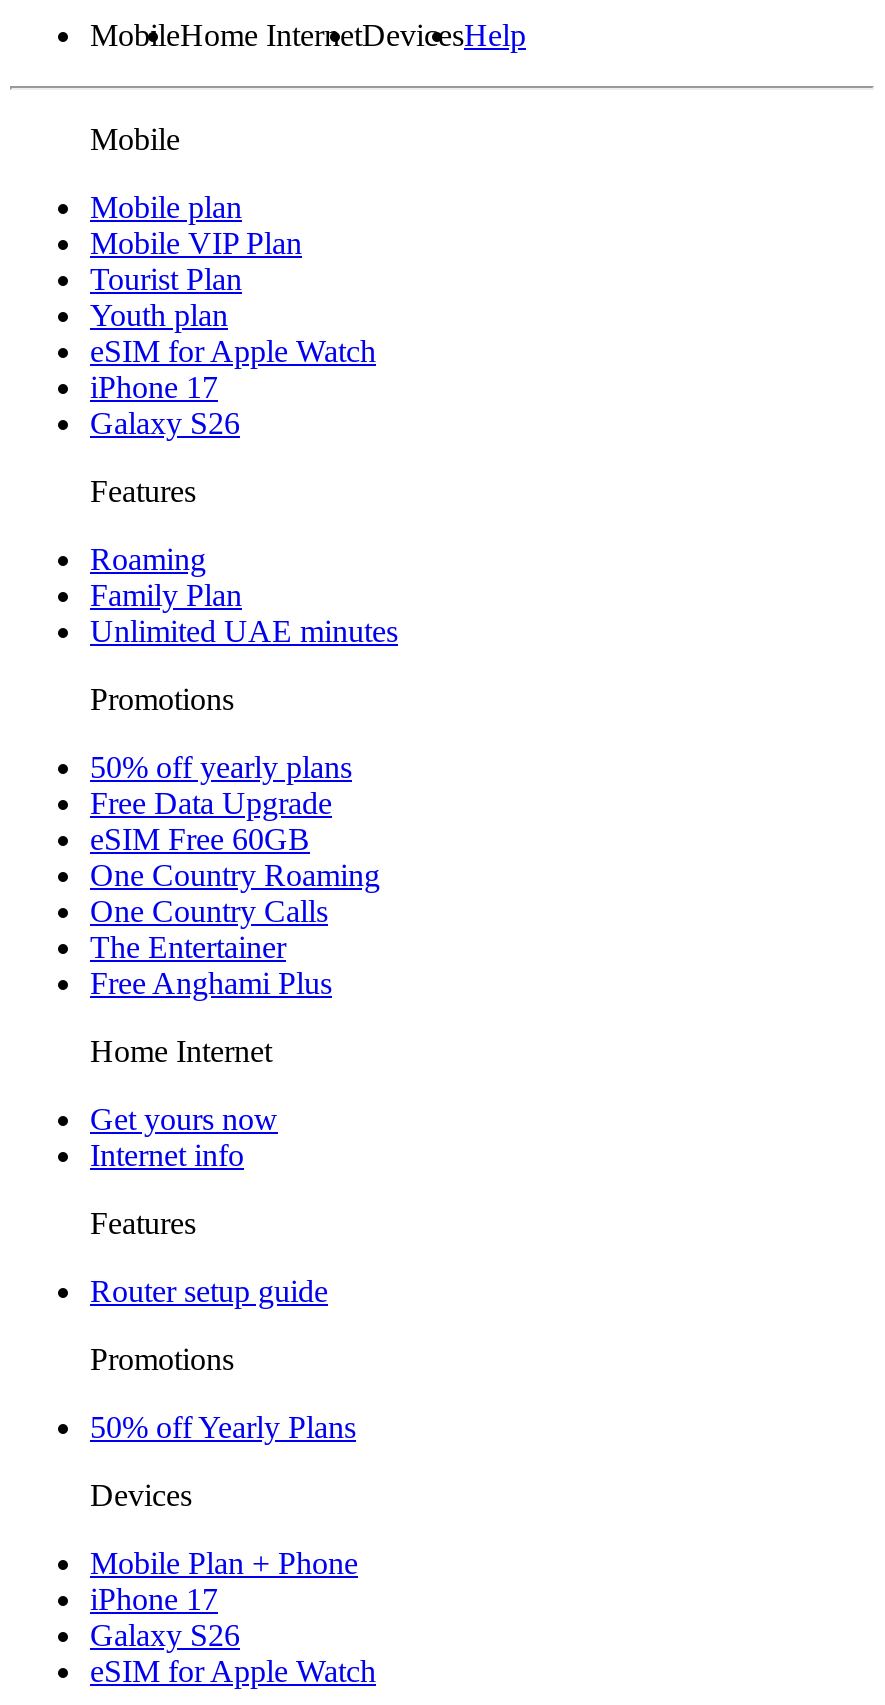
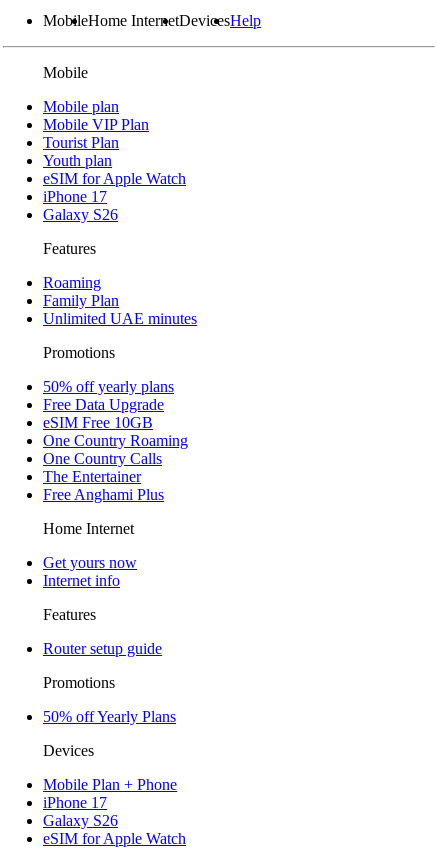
- eSIM Free 60GB
+ eSIM Free 10GB
